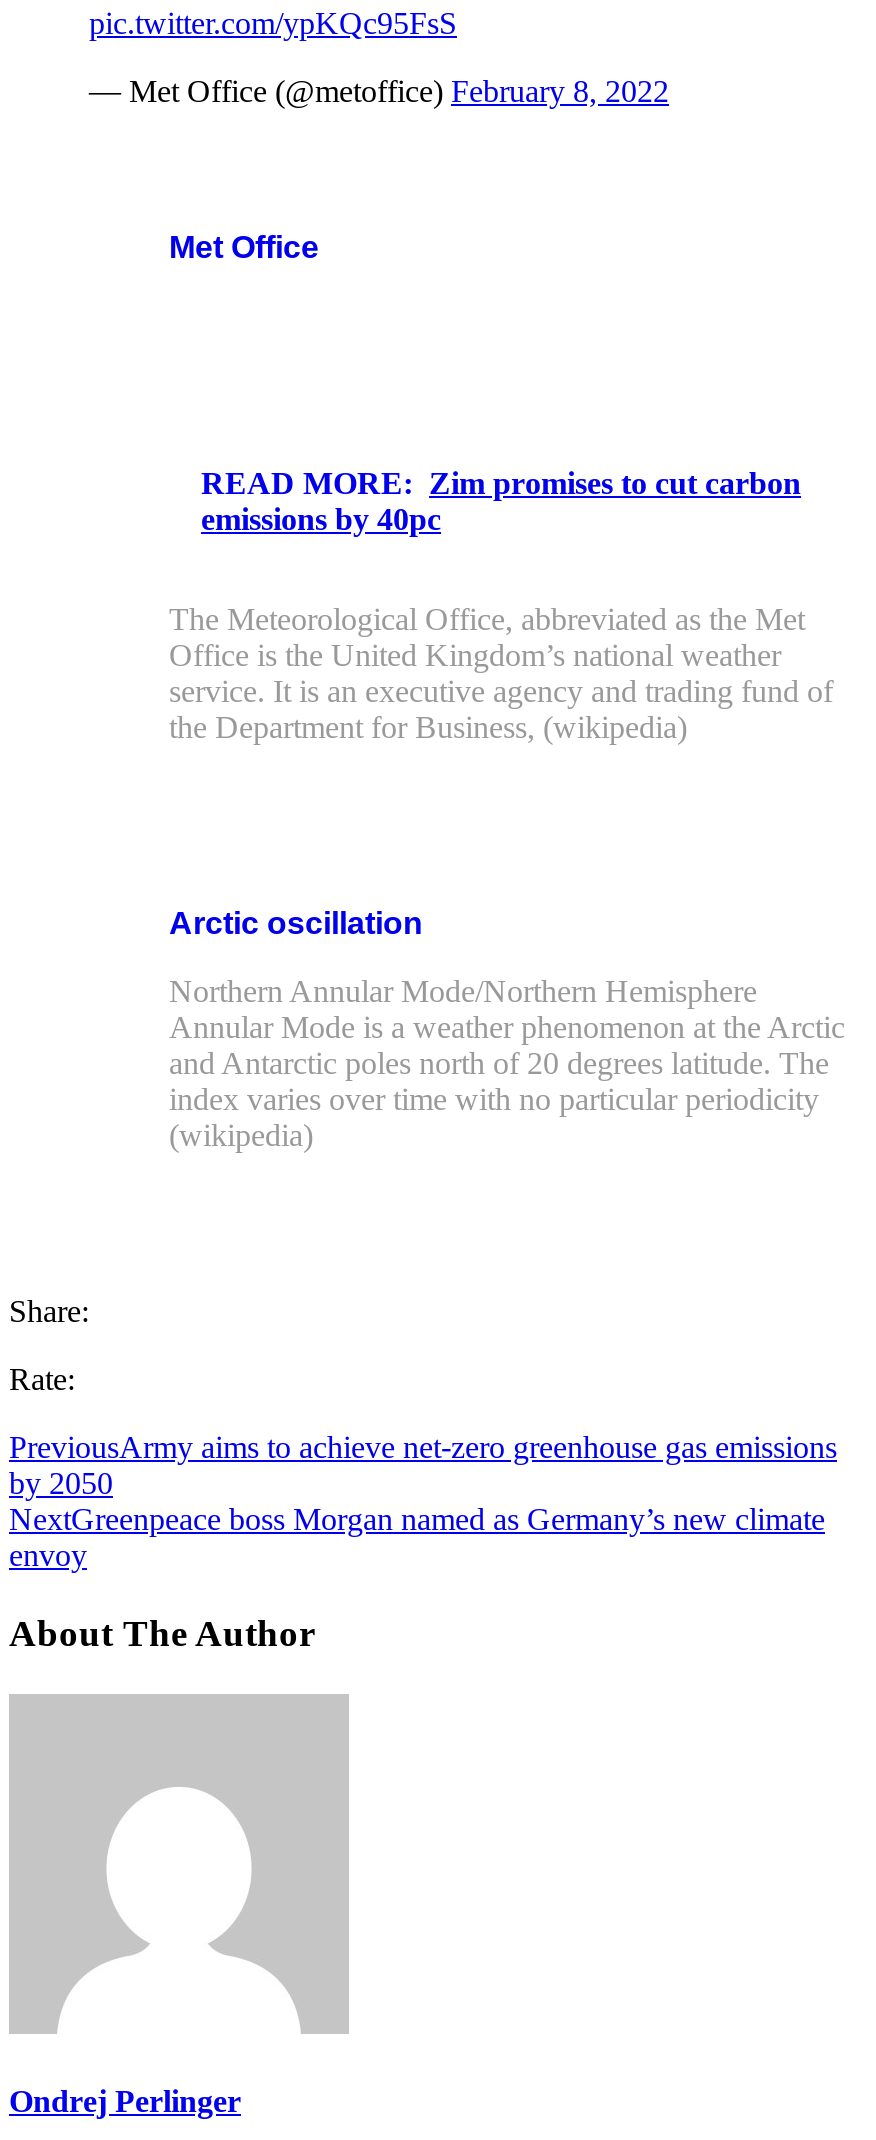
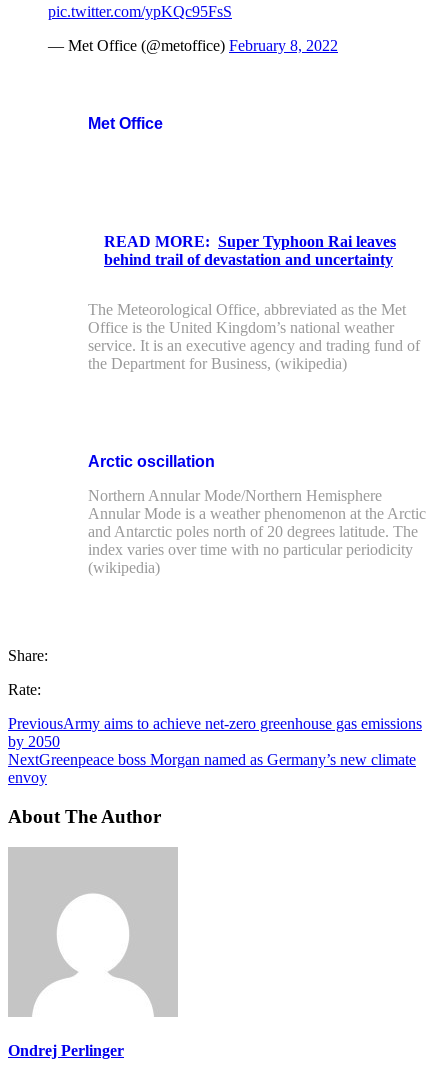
- READ MORE: Zim promises to cut carbon
- emissions by 40pc
+ READ MORE: Super Typhoon Rai leaves
+ behind trail of devastation and uncertainty
